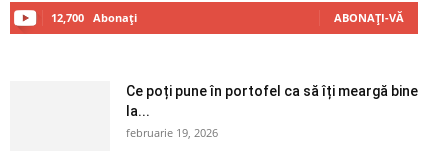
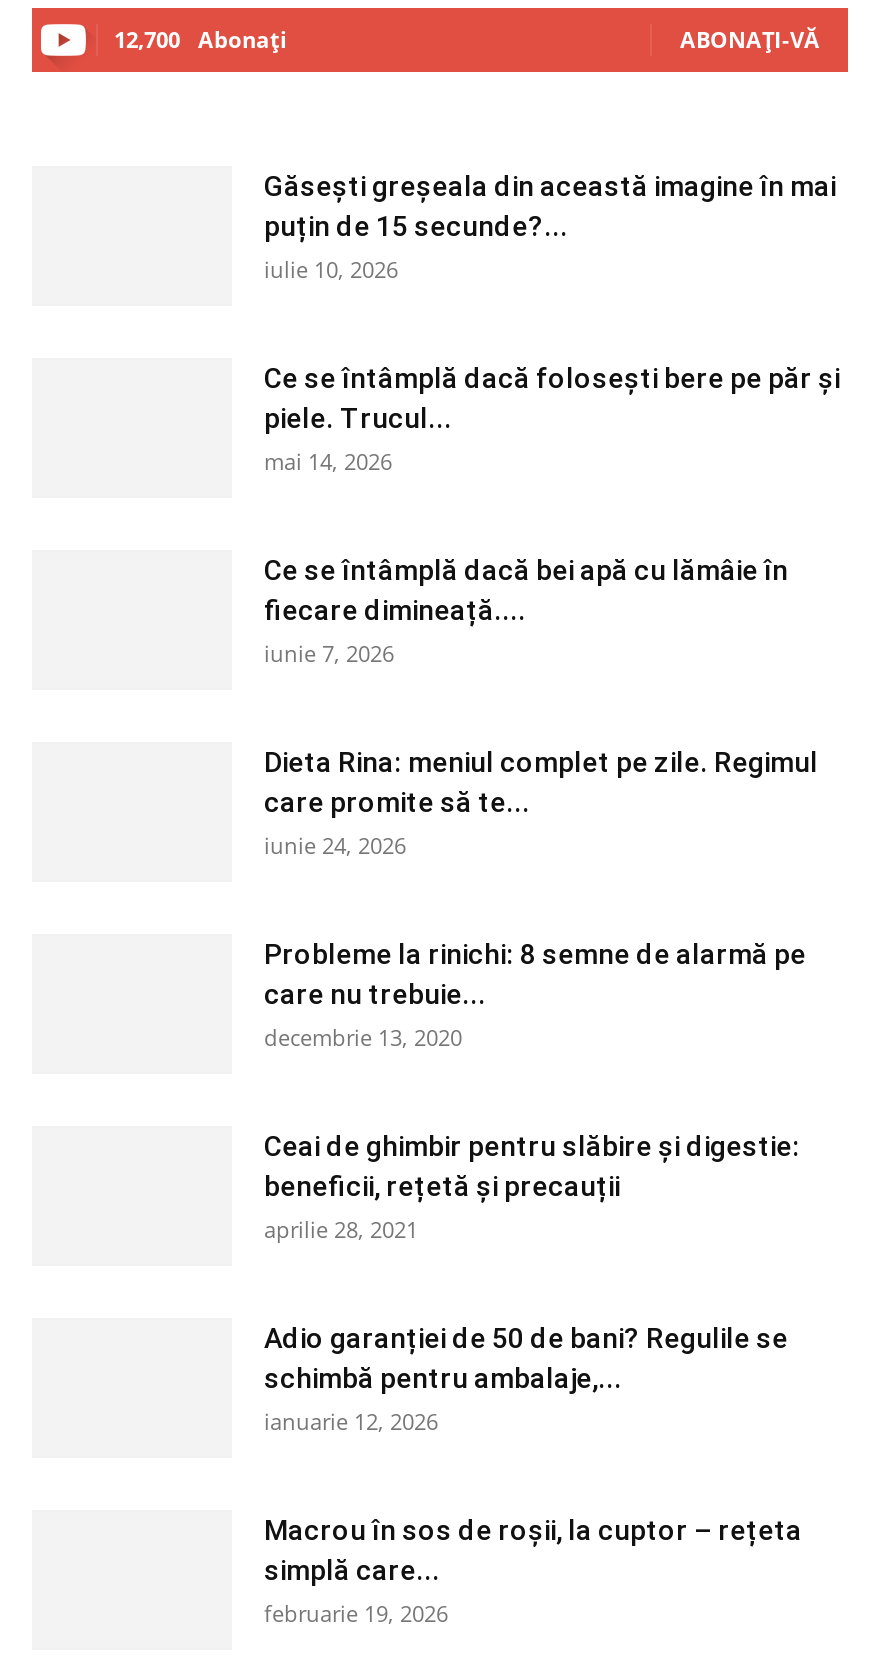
- Ce poți pune în portofel ca să îți meargă bine
- la...
+ Găsești greșeala din această imagine în mai
+ puțin de 15 secunde?...
+ iulie 10, 2026
+ Ce se întâmplă dacă folosești bere pe păr și
+ piele. Trucul...
+ mai 14, 2026
+ Ce se întâmplă dacă bei apă cu lămâie în
+ fiecare dimineață....
+ iunie 7, 2026
+ Dieta Rina: meniul complet pe zile. Regimul
+ care promite să te...
+ iunie 24, 2026
+ Probleme la rinichi: 8 semne de alarmă pe
+ care nu trebuie...
+ decembrie 13, 2020
+ Ceai de ghimbir pentru slăbire și digestie:
+ beneficii, rețetă și precauții
+ aprilie 28, 2021
+ Adio garanției de 50 de bani? Regulile se
+ schimbă pentru ambalaje,...
+ ianuarie 12, 2026
+ Macrou în sos de roșii, la cuptor – rețeta
+ simplă care...
